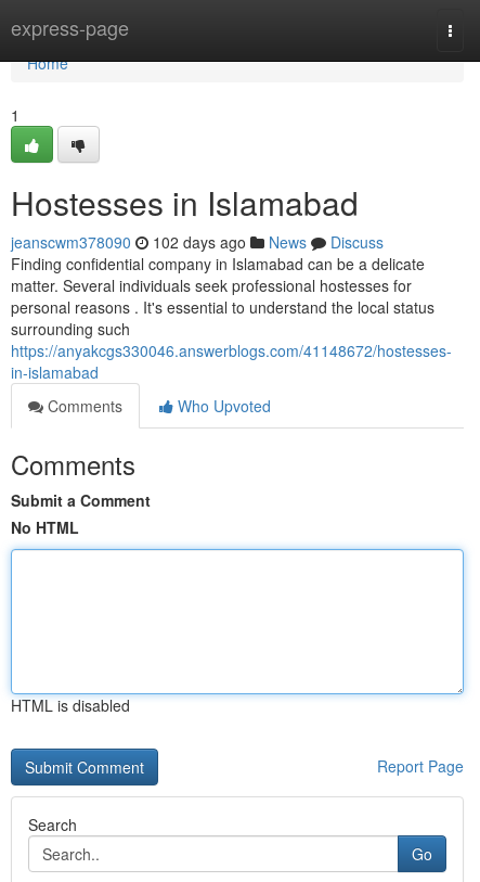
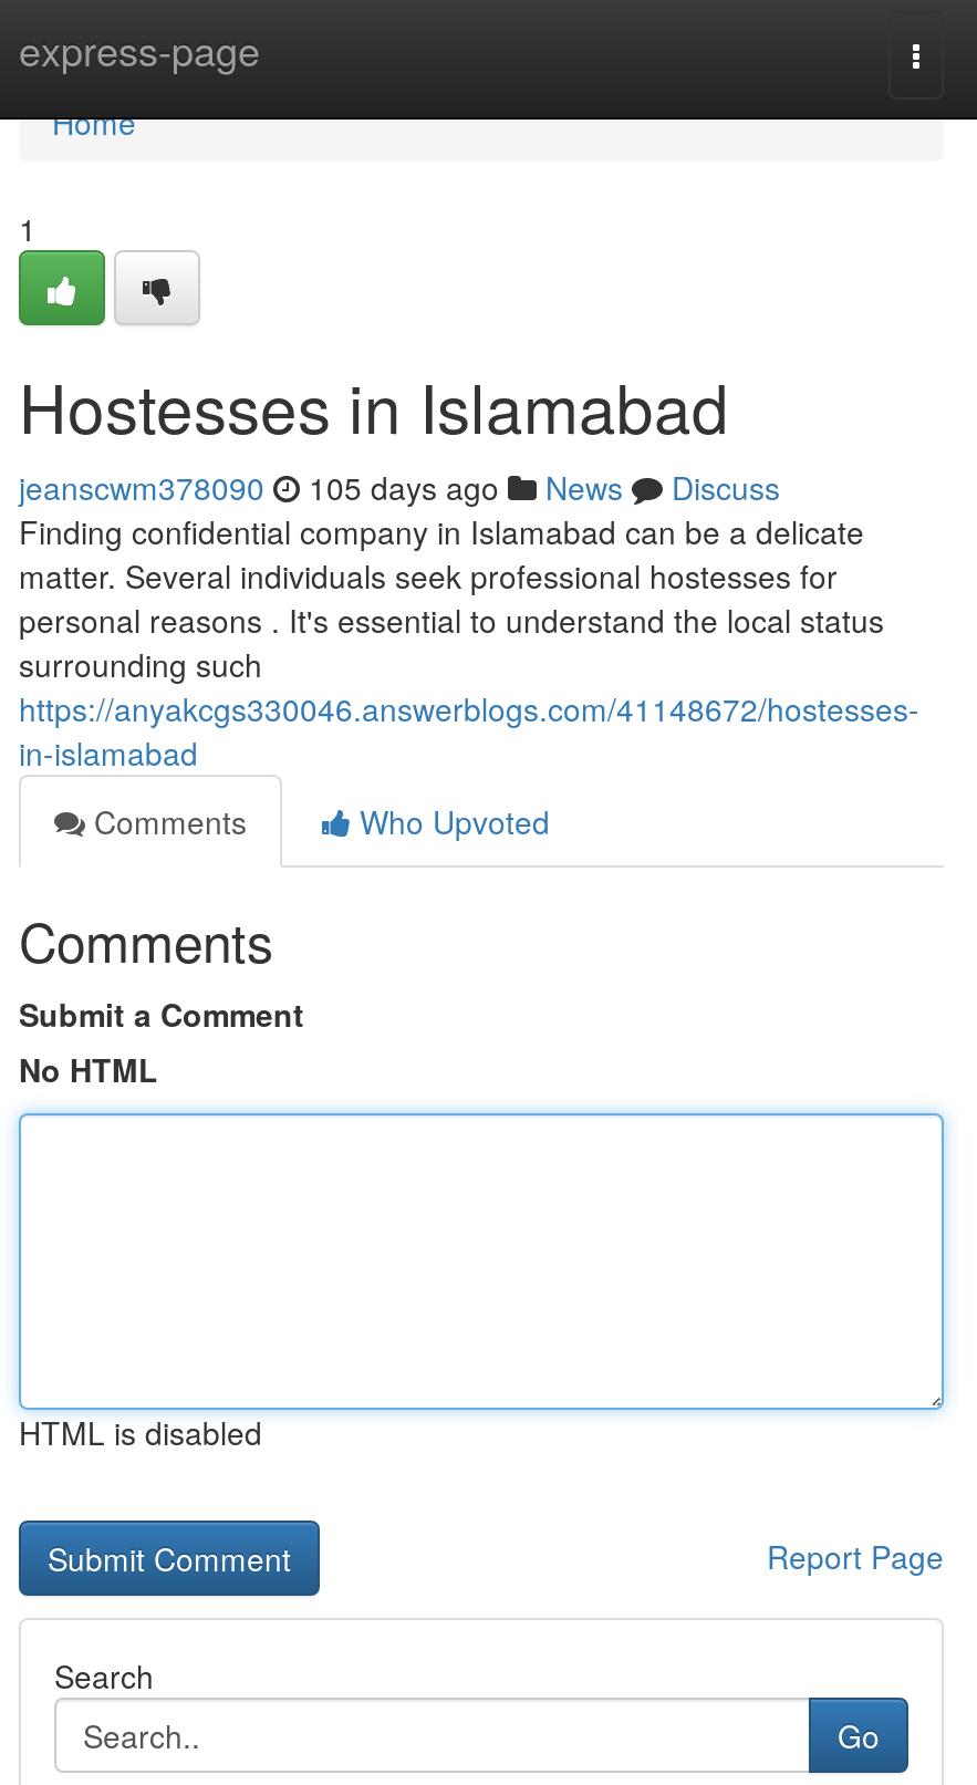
- jeanscwm378090 102 days ago News Discuss
+ jeanscwm378090 105 days ago News Discuss
